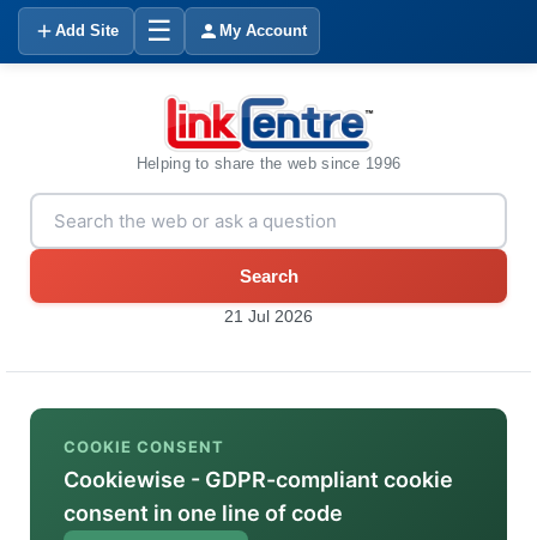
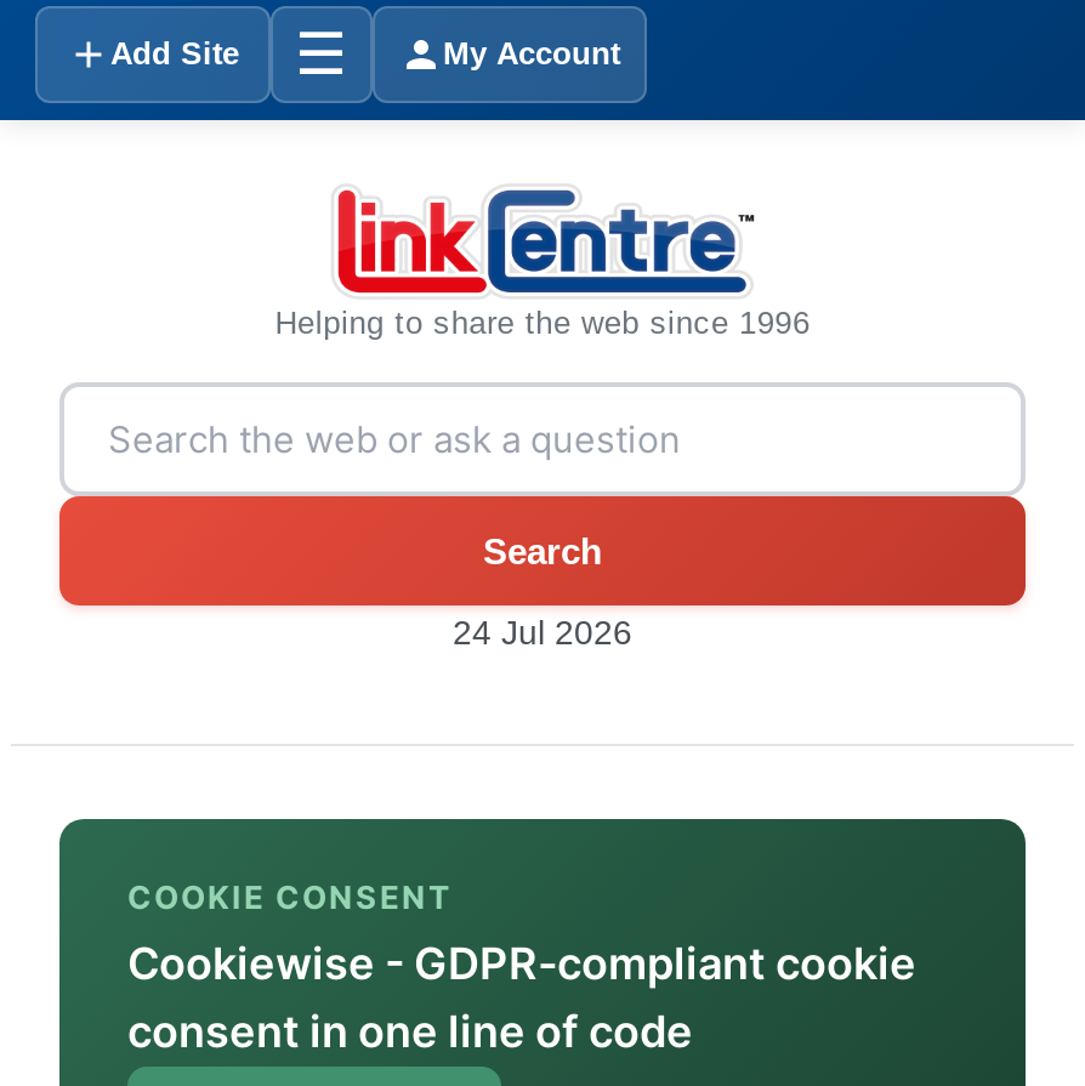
- 21 Jul 2026
+ 24 Jul 2026
